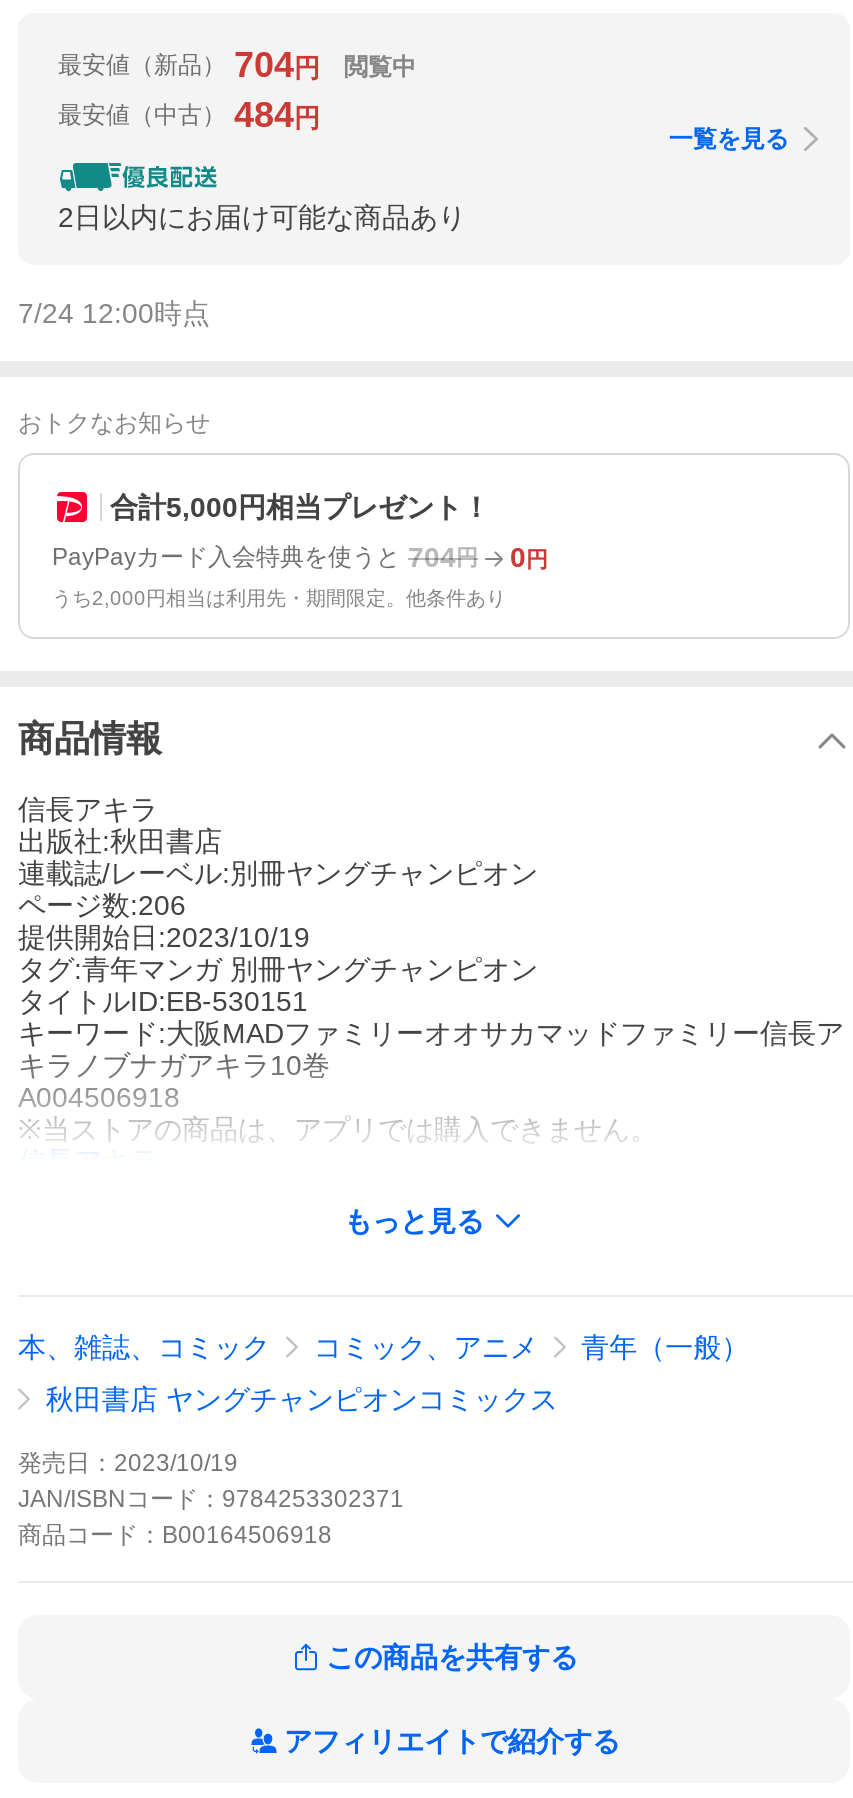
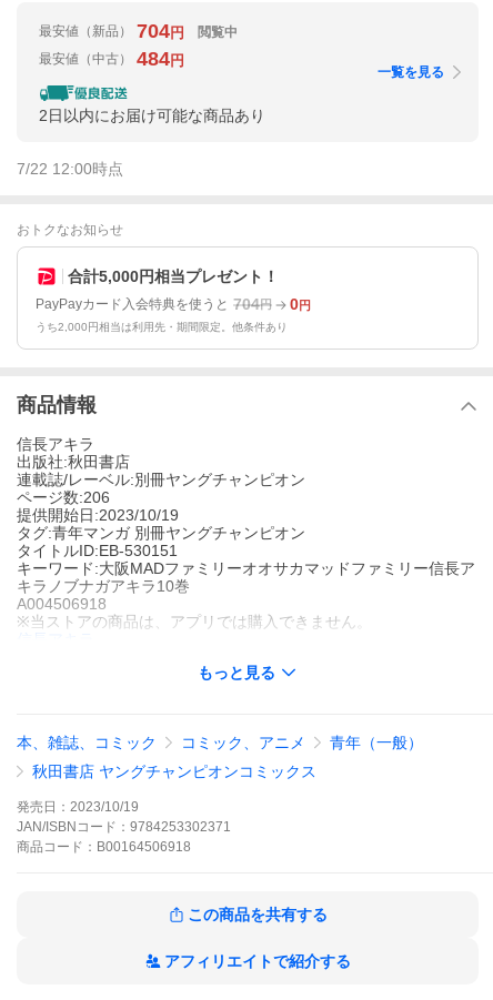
- 7/24 12:00時点
+ 7/22 12:00時点
